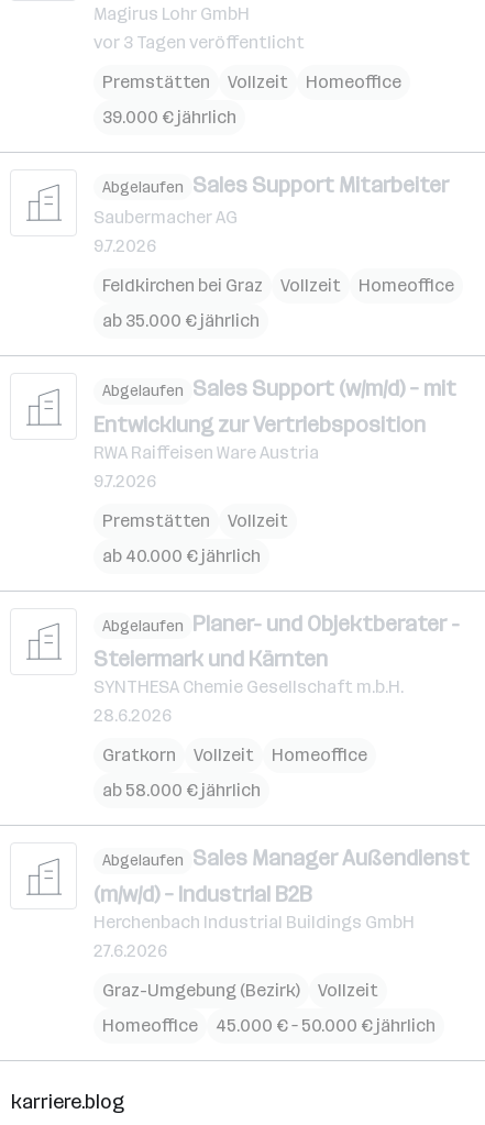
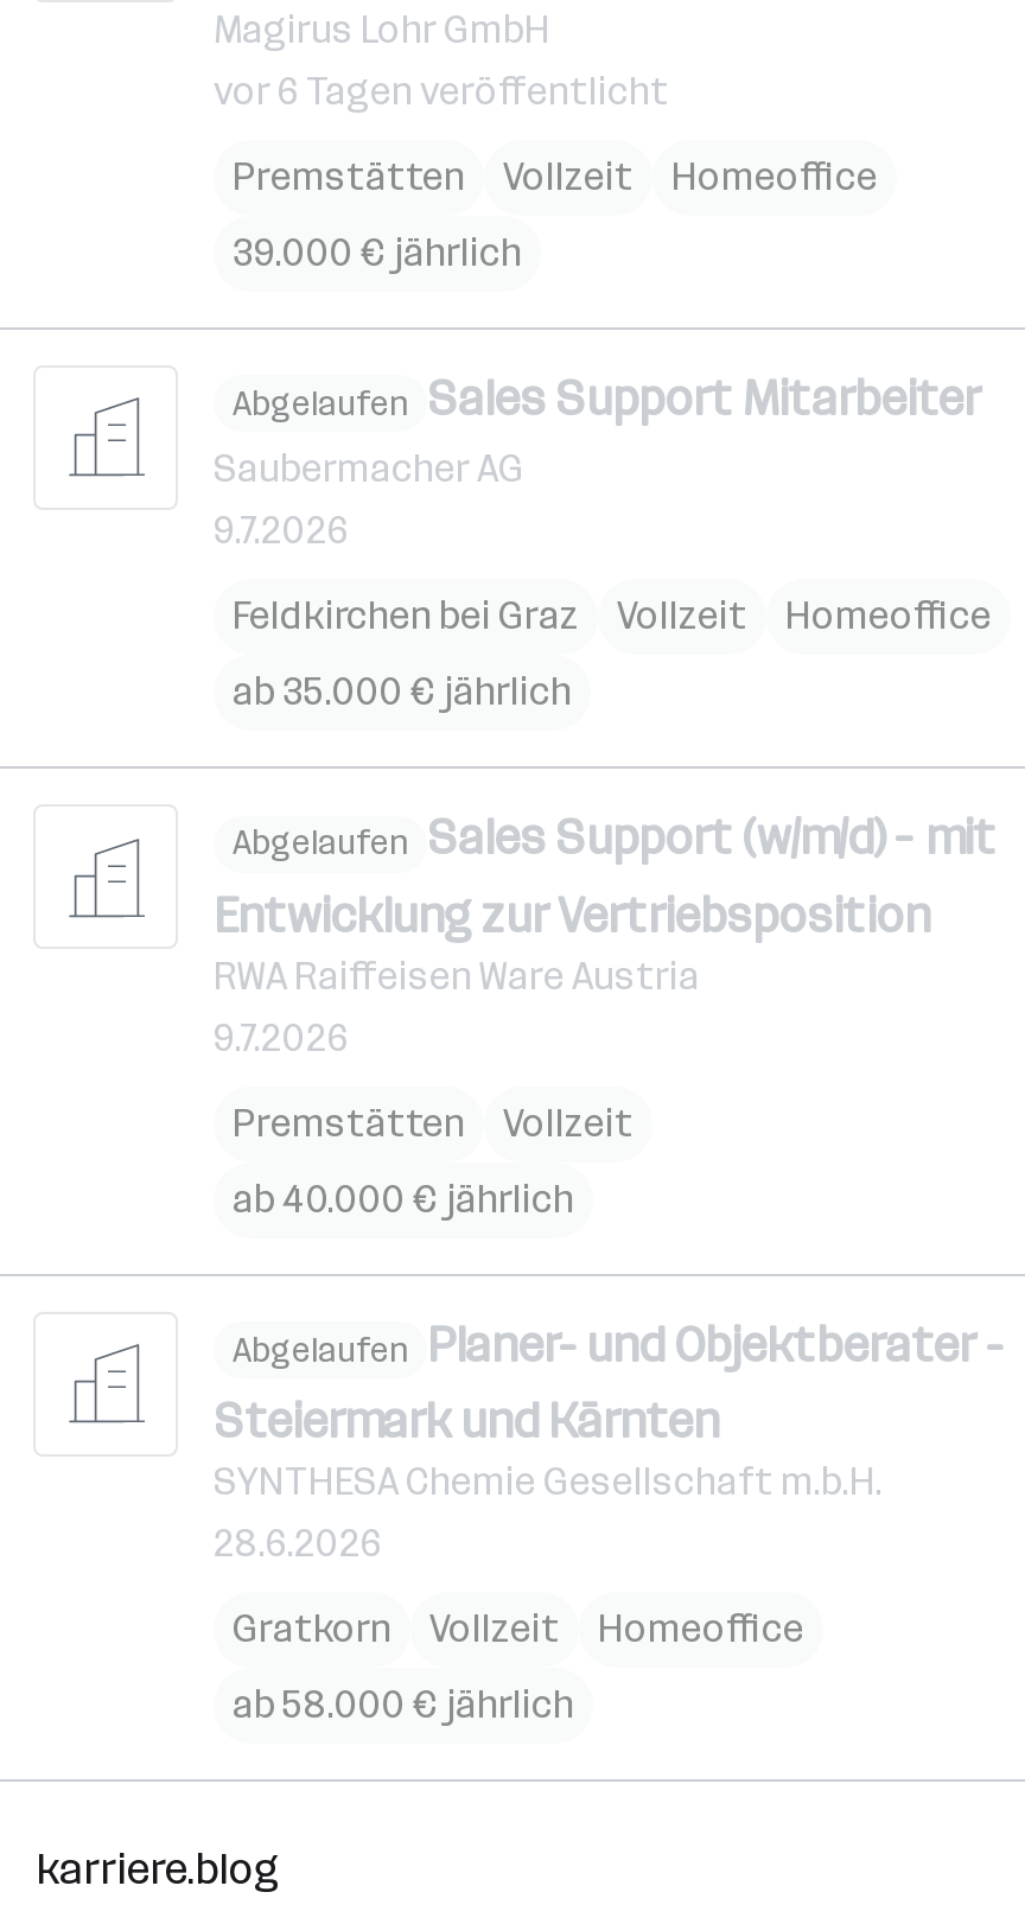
- vor 3 Tagen veröffentlicht
+ vor 6 Tagen veröffentlicht

- Abgelaufen Sales Manager Außendienst
- (m/w/d) – Industrial B2B
- Herchenbach Industrial Buildings GmbH
- 27.6.2026
- Graz-Umgebung (Bezirk)
- Vollzeit
- Homeoffice
- 45.000 € – 50.000 € jährlich
